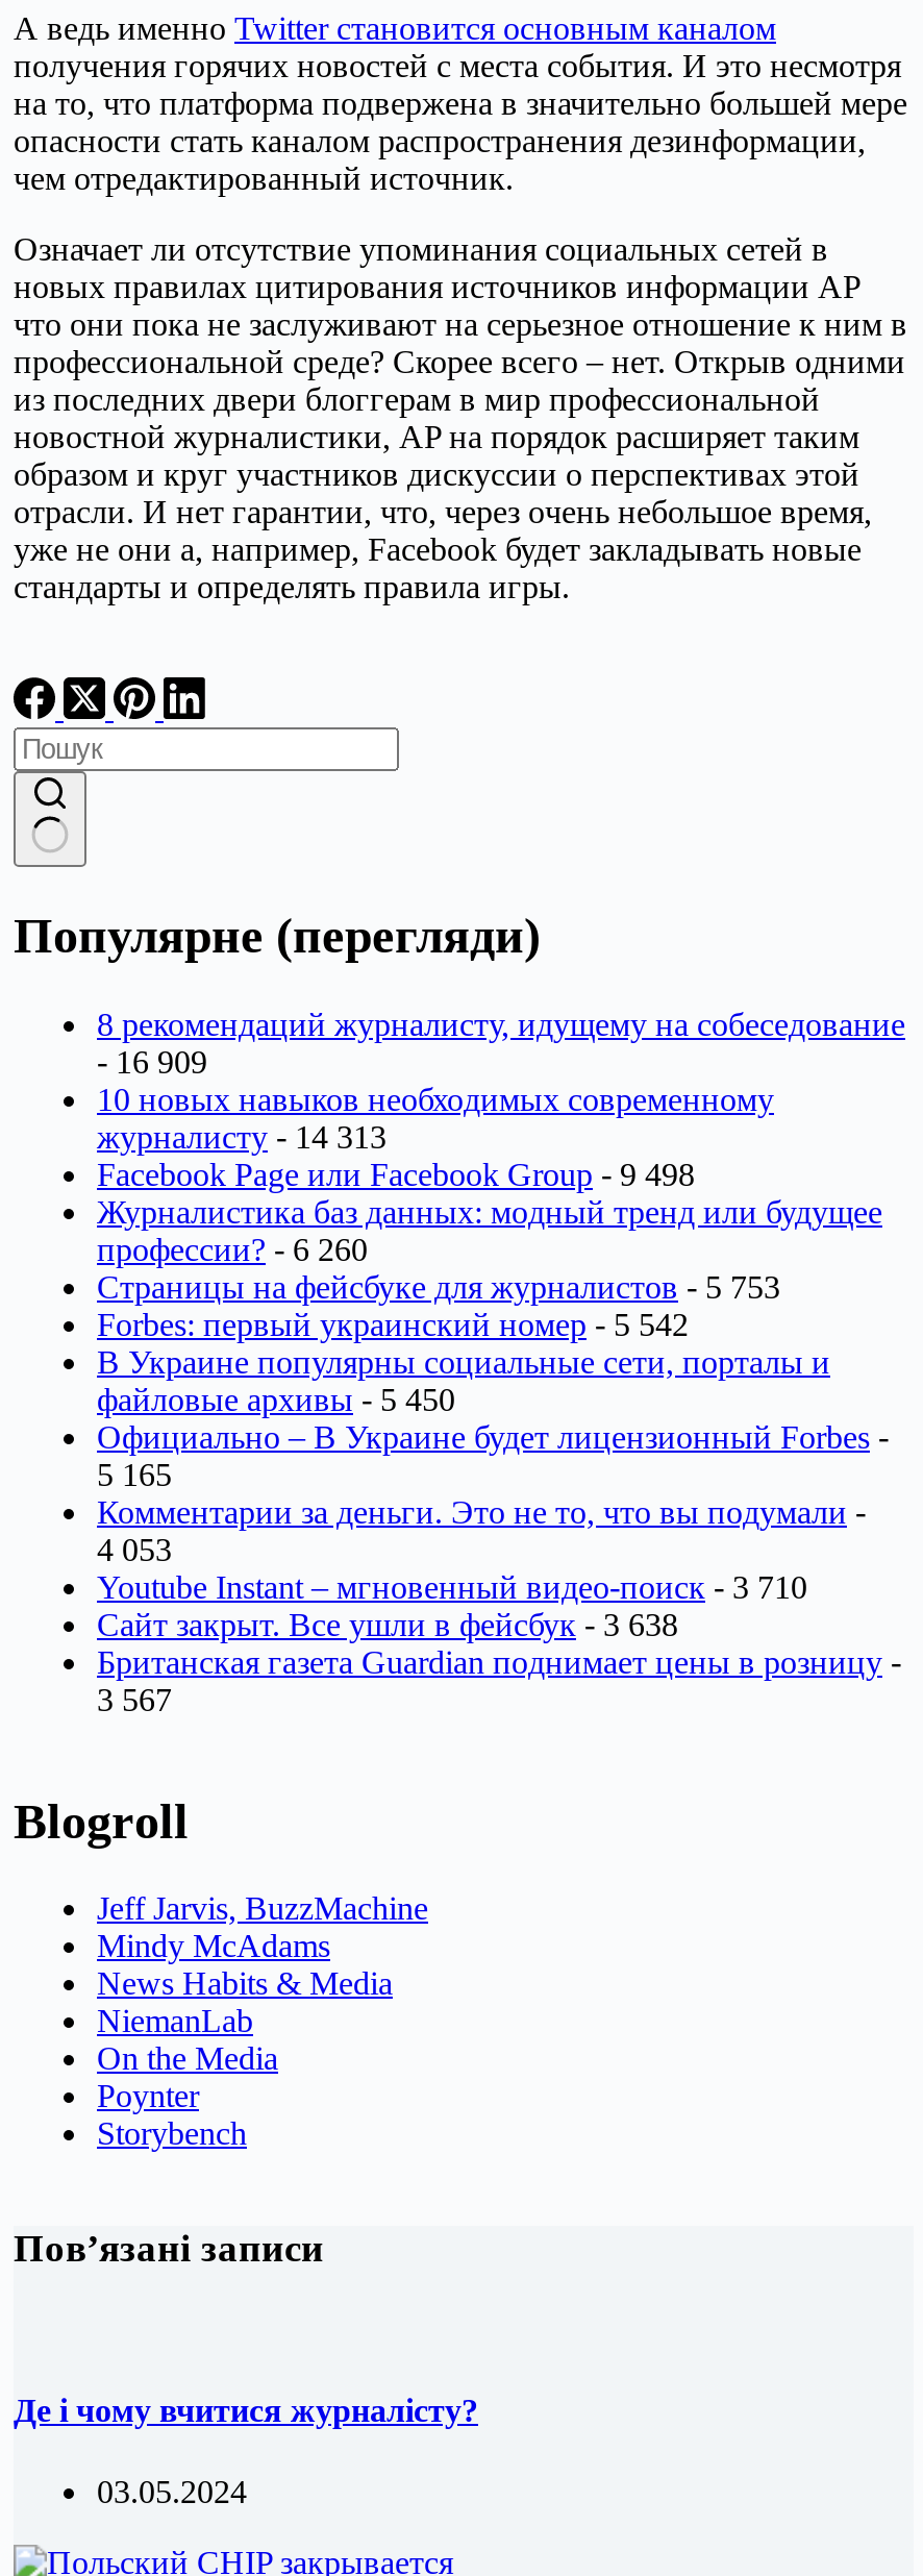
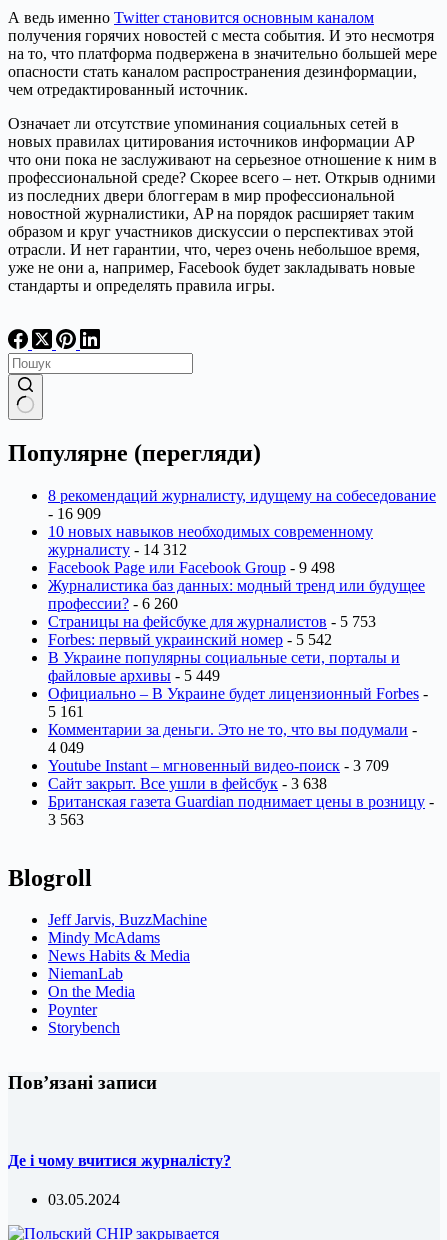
- журналисту - 14 313
+ журналисту - 14 312

- файловые архивы - 5 450
+ файловые архивы - 5 449

- 5 165
+ 5 161

- 4 053
+ 4 049

- Youtube Instant – мгновенный видео-поиск - 3 710
+ Youtube Instant – мгновенный видео-поиск - 3 709

- 3 567
+ 3 563
